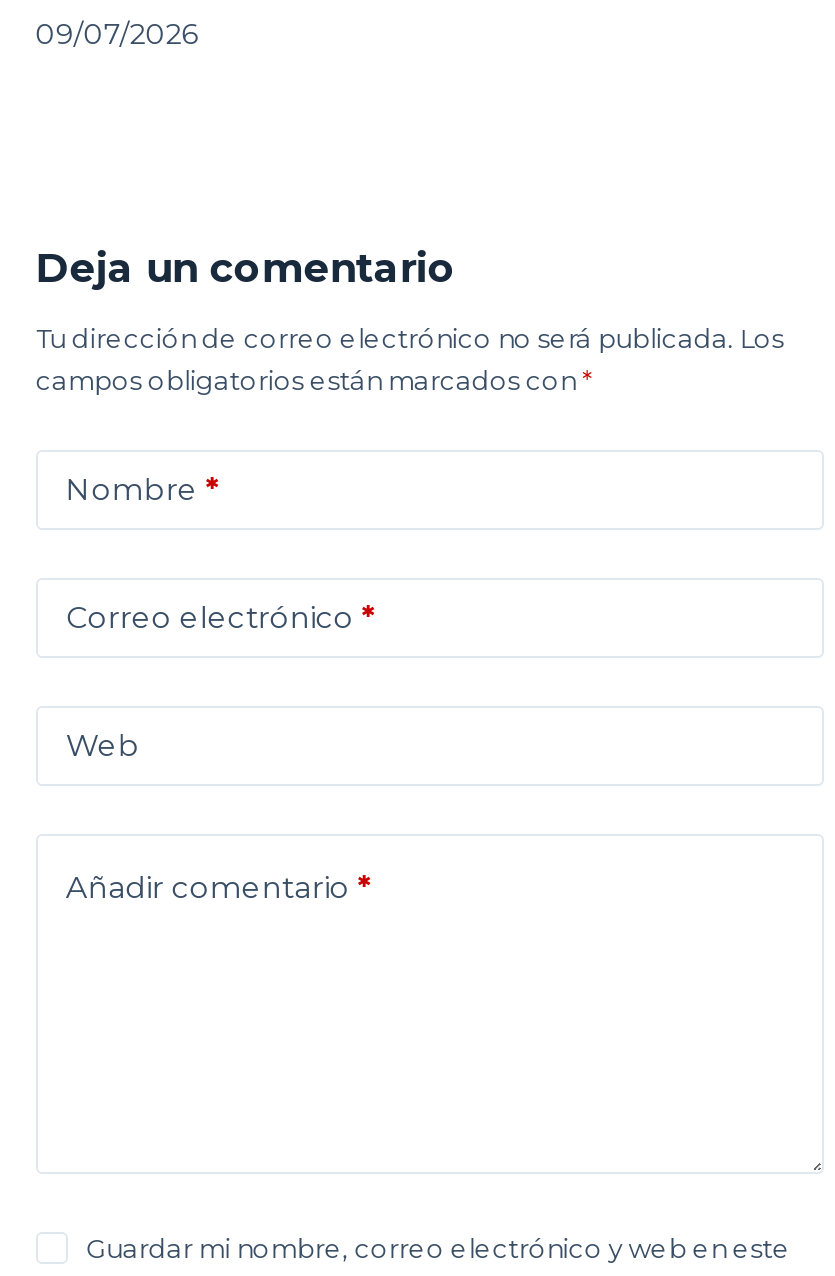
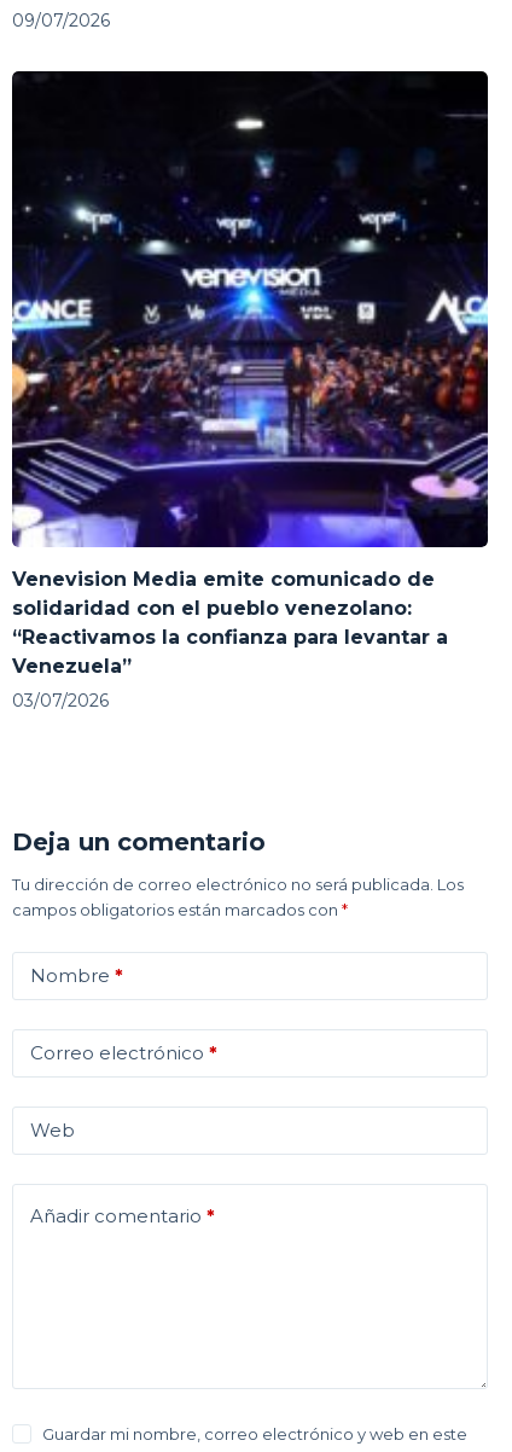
+ [image]
+ Venevision Media emite comunicado de
+ solidaridad con el pueblo venezolano:
+ “Reactivamos la confianza para levantar a
+ Venezuela”
+ 03/07/2026
